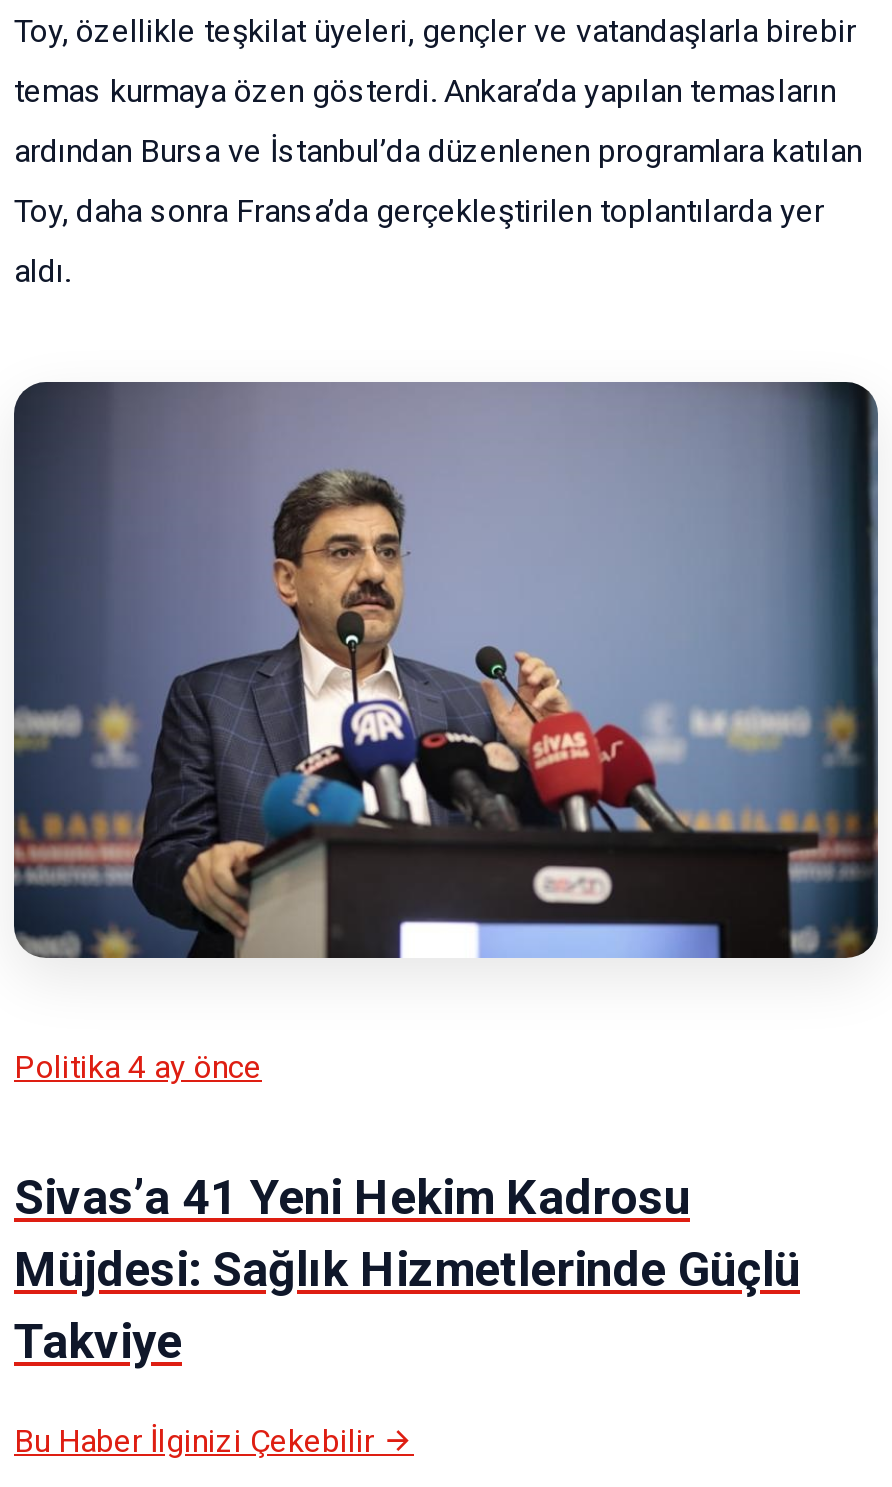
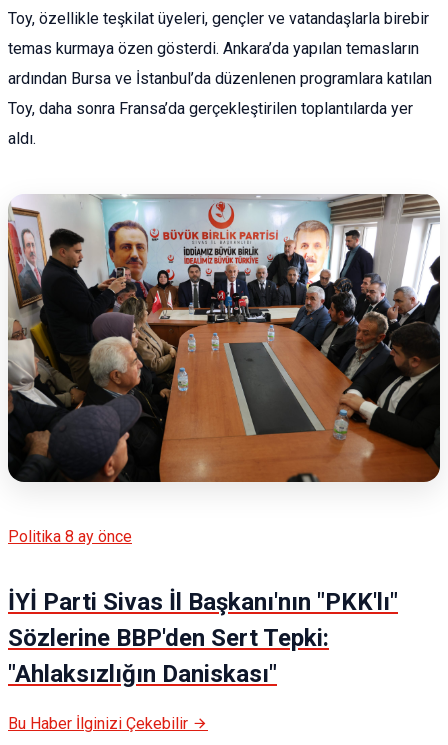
- [image]
+ [image]

- Politika 4 ay önce
+ Politika 8 ay önce

- Sivas’a 41 Yeni Hekim Kadrosu
- Müjdesi: Sağlık Hizmetlerinde Güçlü
- Takviye
+ İYİ Parti Sivas İl Başkanı'nın "PKK'lı"
+ Sözlerine BBP'den Sert Tepki:
+ "Ahlaksızlığın Daniskası"
